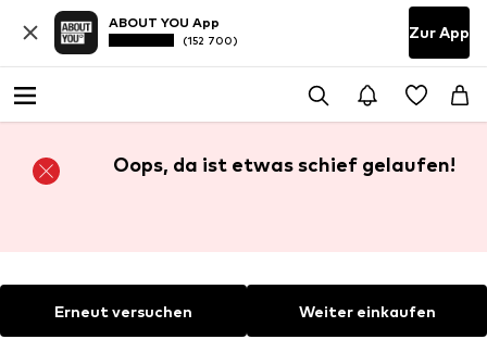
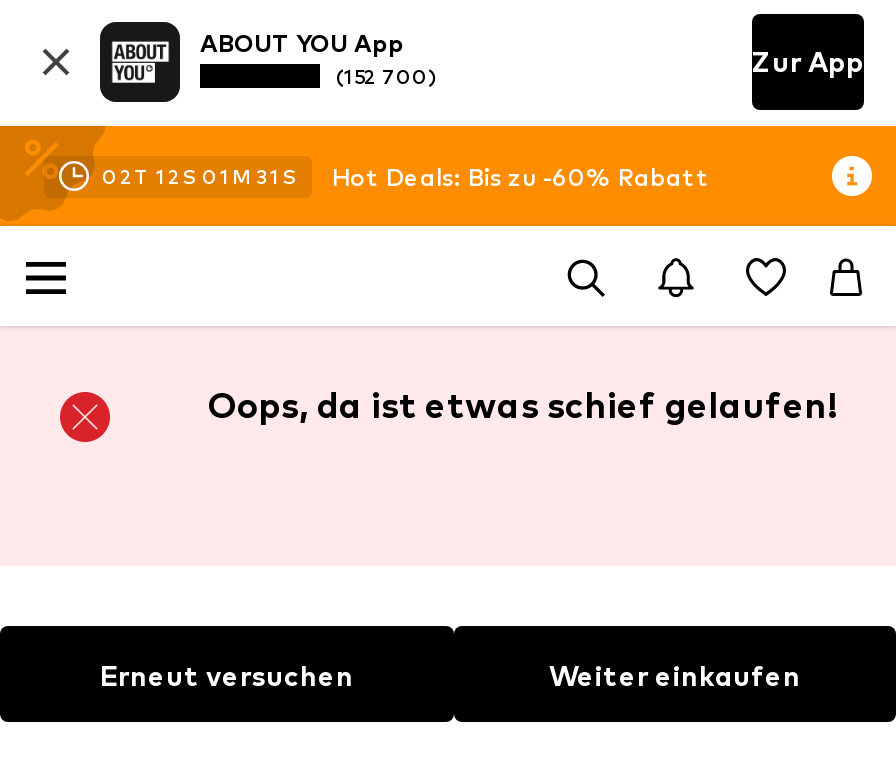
+ 02 T 12 S 01 M 31 S
+ Hot Deals: Bis zu -60% Rabatt
